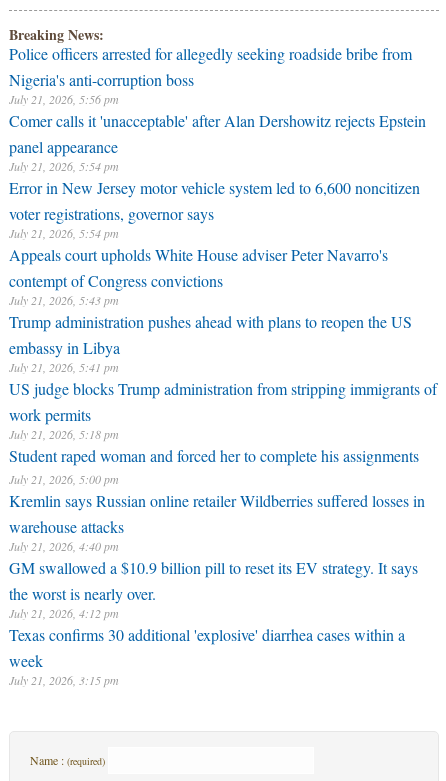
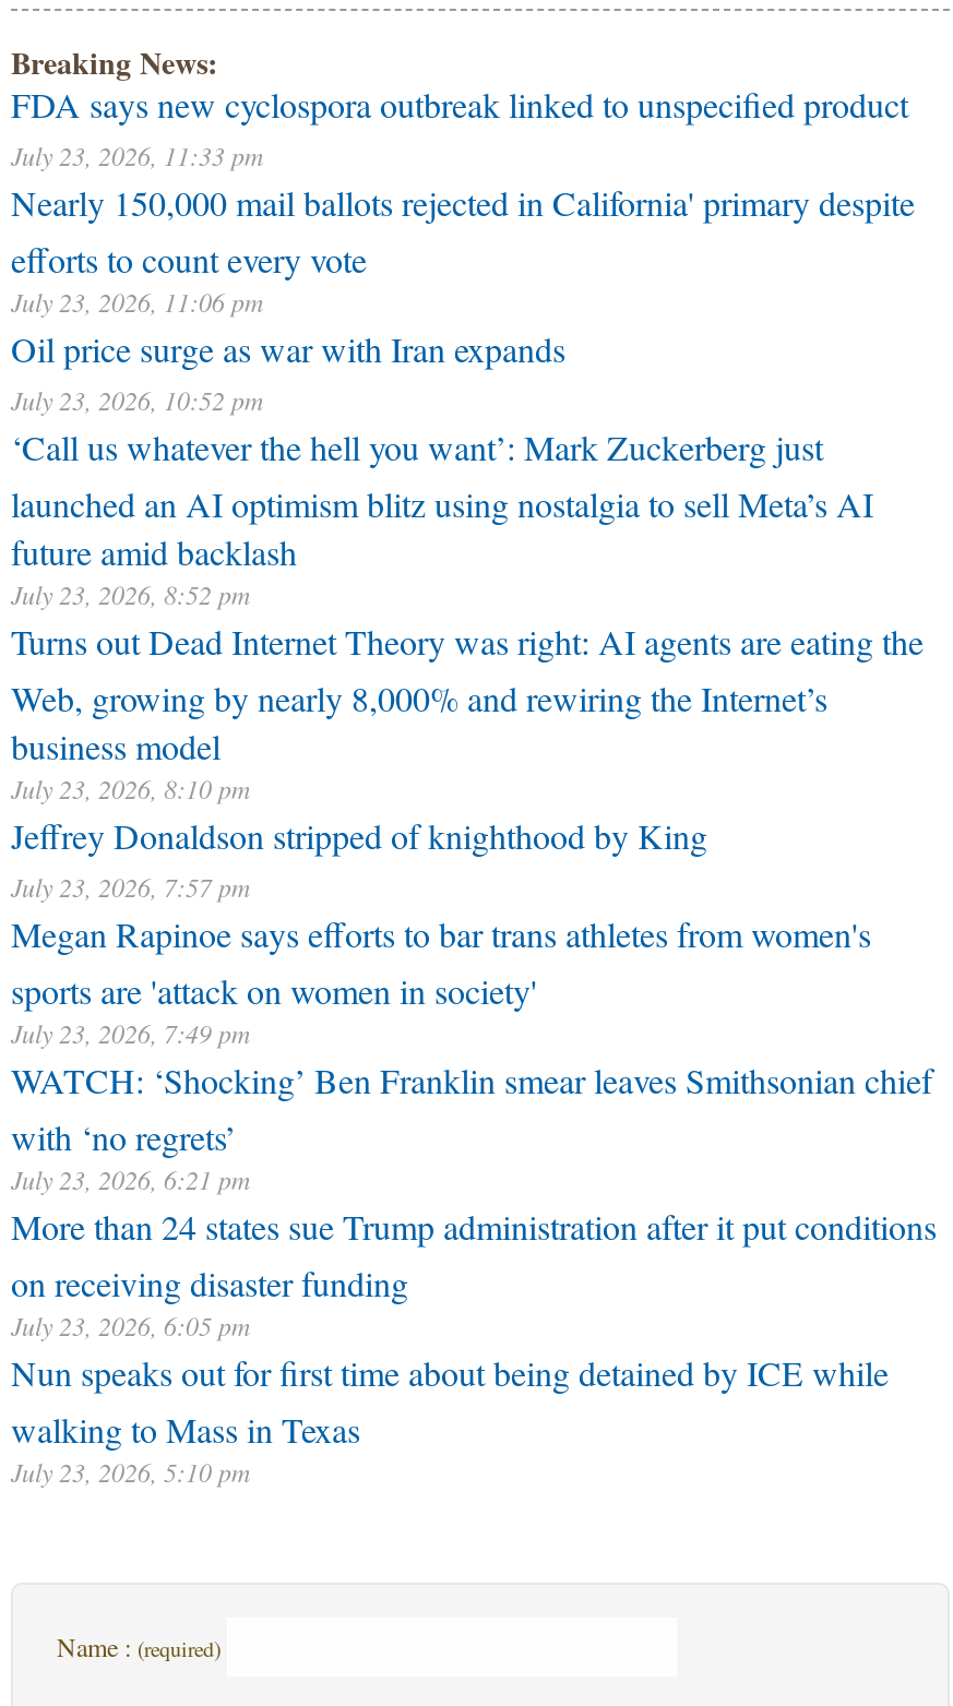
- Police officers arrested for allegedly seeking roadside bribe from
- Nigeria's anti-corruption boss
- July 21, 2026, 5:56 pm
- Comer calls it 'unacceptable' after Alan Dershowitz rejects Epstein
- panel appearance
- July 21, 2026, 5:54 pm
- Error in New Jersey motor vehicle system led to 6,600 noncitizen
- voter registrations, governor says
- July 21, 2026, 5:54 pm
- Appeals court upholds White House adviser Peter Navarro's
- contempt of Congress convictions
- July 21, 2026, 5:43 pm
- Trump administration pushes ahead with plans to reopen the US
- embassy in Libya
- July 21, 2026, 5:41 pm
- US judge blocks Trump administration from stripping immigrants of
- work permits
- July 21, 2026, 5:18 pm
- Student raped woman and forced her to complete his assignments
- July 21, 2026, 5:00 pm
- Kremlin says Russian online retailer Wildberries suffered losses in
- warehouse attacks
- July 21, 2026, 4:40 pm
- GM swallowed a $10.9 billion pill to reset its EV strategy. It says
- the worst is nearly over.
- July 21, 2026, 4:12 pm
- Texas confirms 30 additional 'explosive' diarrhea cases within a
- week
- July 21, 2026, 3:15 pm
+ FDA says new cyclospora outbreak linked to unspecified product
+ July 23, 2026, 11:33 pm
+ Nearly 150,000 mail ballots rejected in California' primary despite
+ efforts to count every vote
+ July 23, 2026, 11:06 pm
+ Oil price surge as war with Iran expands
+ July 23, 2026, 10:52 pm
+ ‘Call us whatever the hell you want’: Mark Zuckerberg just
+ launched an AI optimism blitz using nostalgia to sell Meta’s AI
+ future amid backlash
+ July 23, 2026, 8:52 pm
+ Turns out Dead Internet Theory was right: AI agents are eating the
+ Web, growing by nearly 8,000% and rewiring the Internet’s
+ business model
+ July 23, 2026, 8:10 pm
+ Jeffrey Donaldson stripped of knighthood by King
+ July 23, 2026, 7:57 pm
+ Megan Rapinoe says efforts to bar trans athletes from women's
+ sports are 'attack on women in society'
+ July 23, 2026, 7:49 pm
+ WATCH: ‘Shocking’ Ben Franklin smear leaves Smithsonian chief
+ with ‘no regrets’
+ July 23, 2026, 6:21 pm
+ More than 24 states sue Trump administration after it put conditions
+ on receiving disaster funding
+ July 23, 2026, 6:05 pm
+ Nun speaks out for first time about being detained by ICE while
+ walking to Mass in Texas
+ July 23, 2026, 5:10 pm
